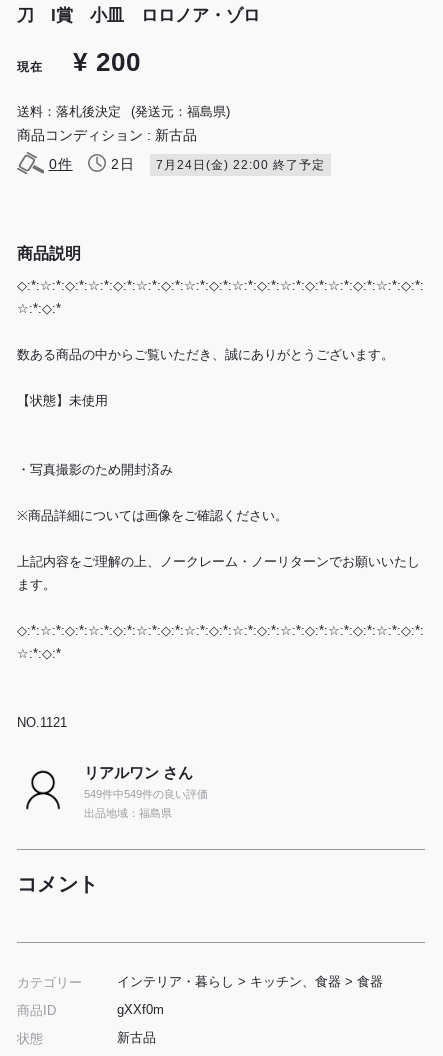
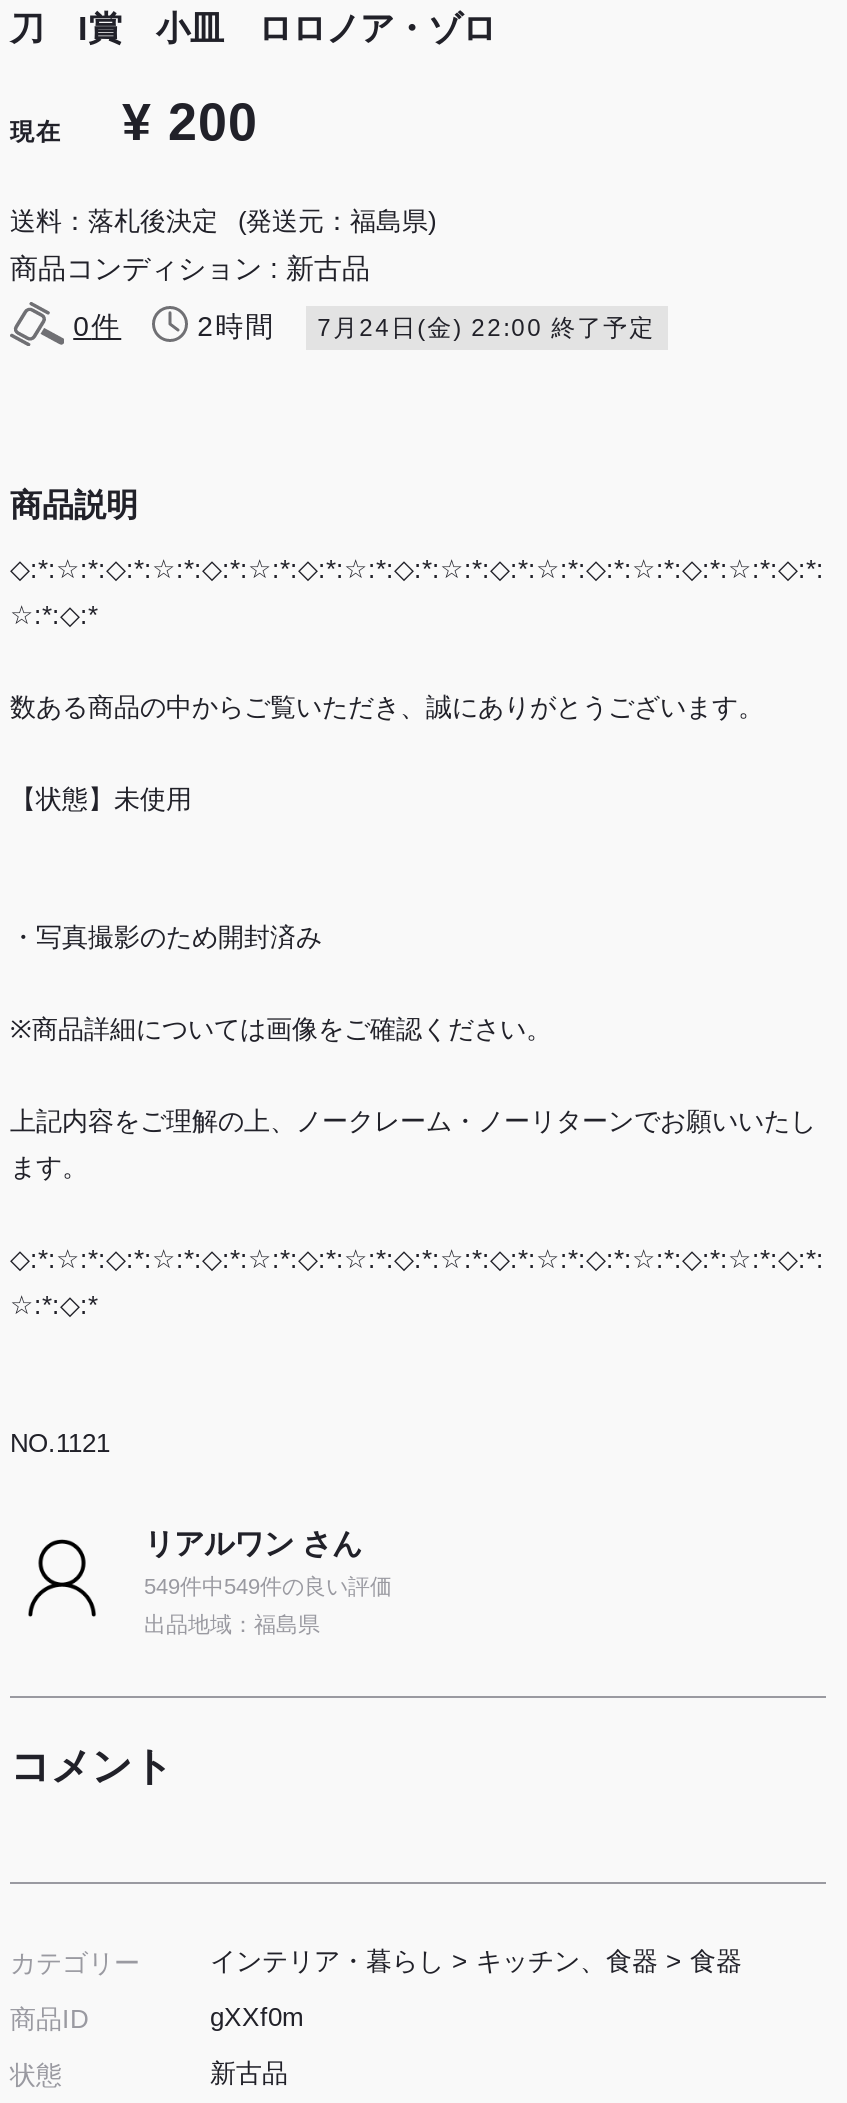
- 2日 7月24日(金) 22:00 終了予定
+ 2時間 7月24日(金) 22:00 終了予定
